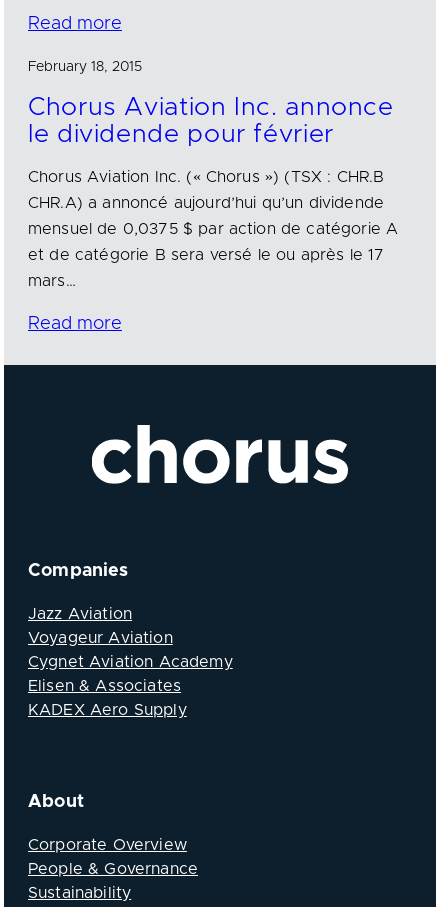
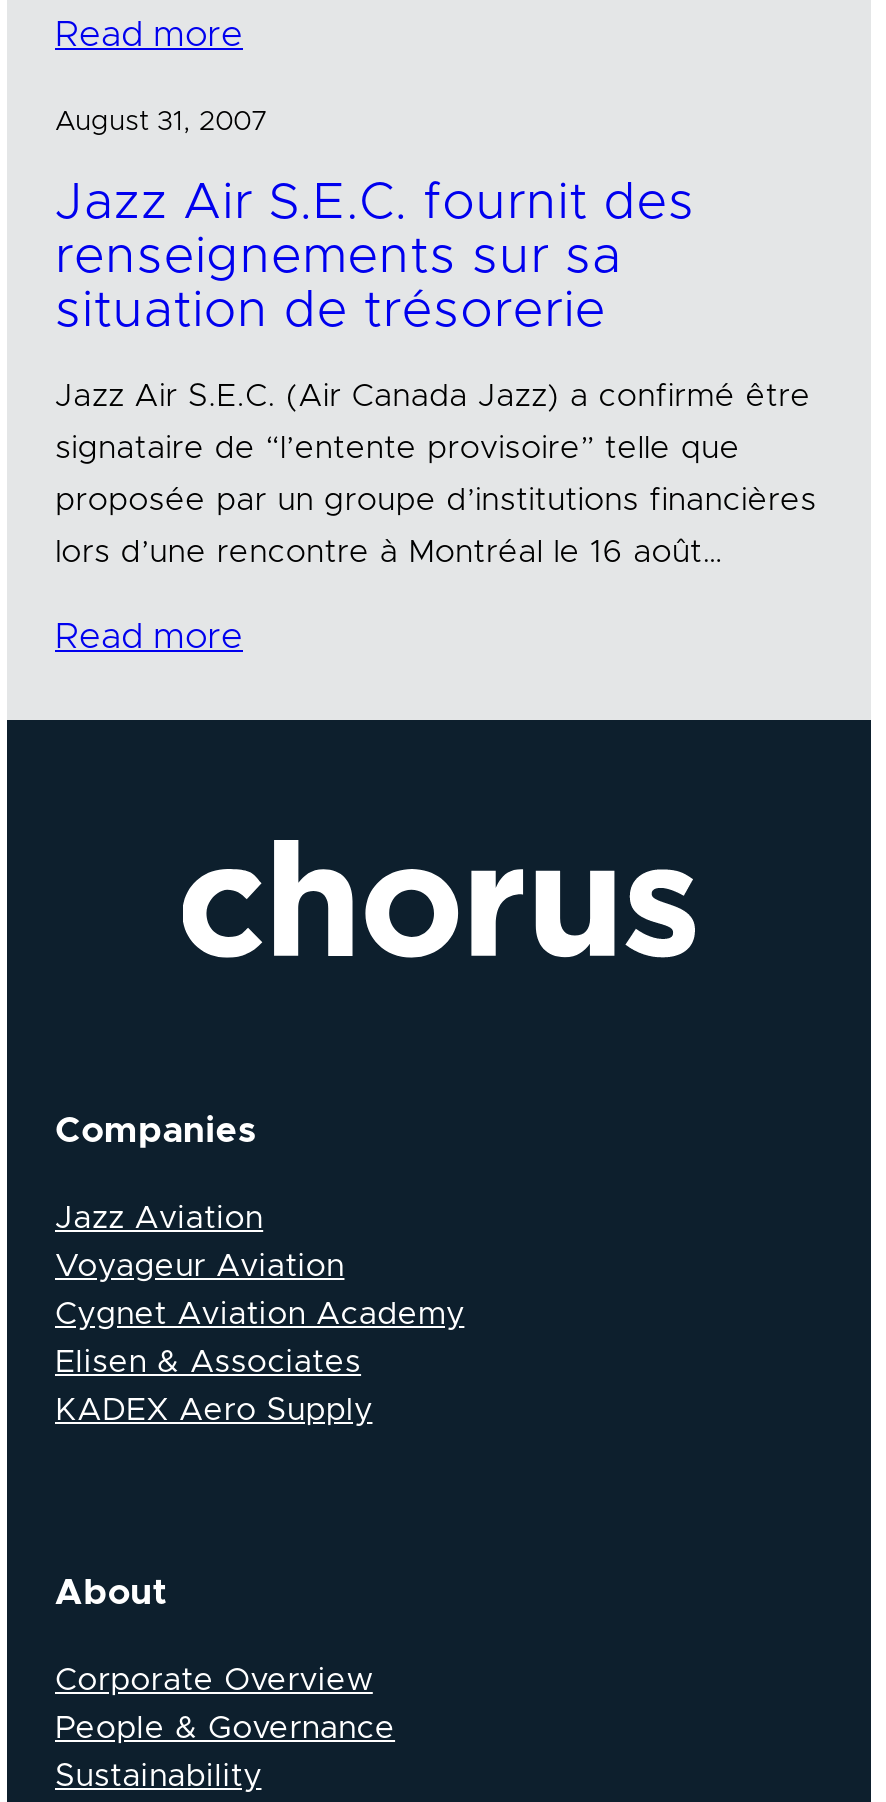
- February 18, 2015
- Chorus Aviation Inc. annonce
- le dividende pour février
- Chorus Aviation Inc. (« Chorus ») (TSX : CHR.B
- CHR.A) a annoncé aujourd’hui qu’un dividende
- mensuel de 0,0375 $ par action de catégorie A
- et de catégorie B sera versé le ou après le 17
- mars…
+ August 31, 2007
+ Jazz Air S.E.C. fournit des
+ renseignements sur sa
+ situation de trésorerie
+ Jazz Air S.E.C. (Air Canada Jazz) a confirmé être
+ signataire de “l’entente provisoire” telle que
+ proposée par un groupe d’institutions financières
+ lors d’une rencontre à Montréal le 16 août…
